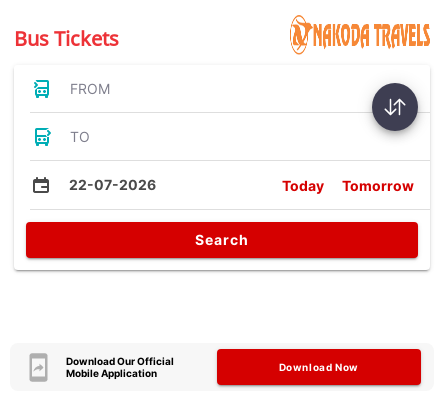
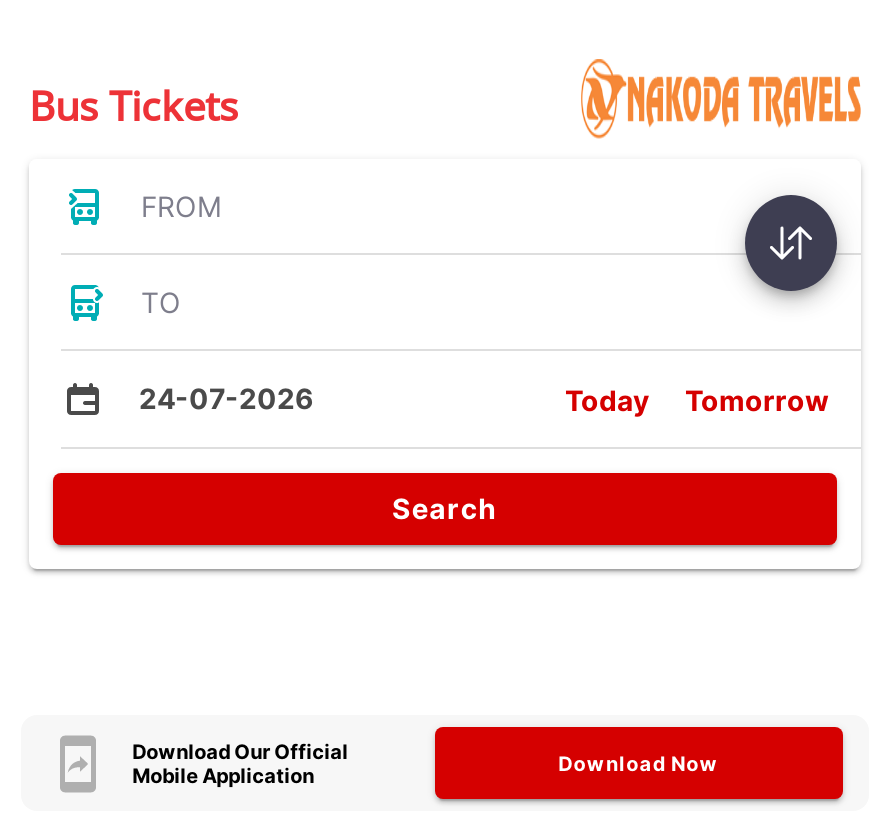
- 22-07-2026
+ 24-07-2026
